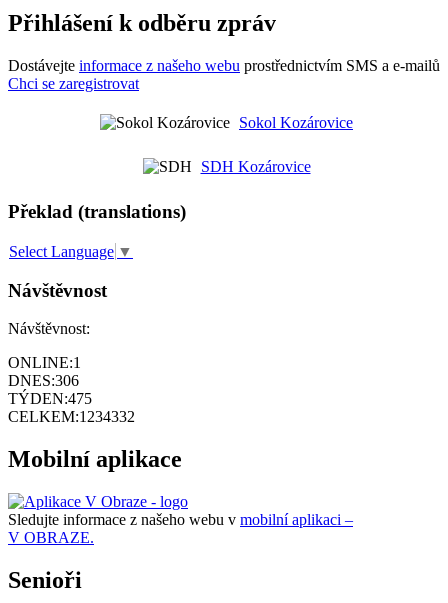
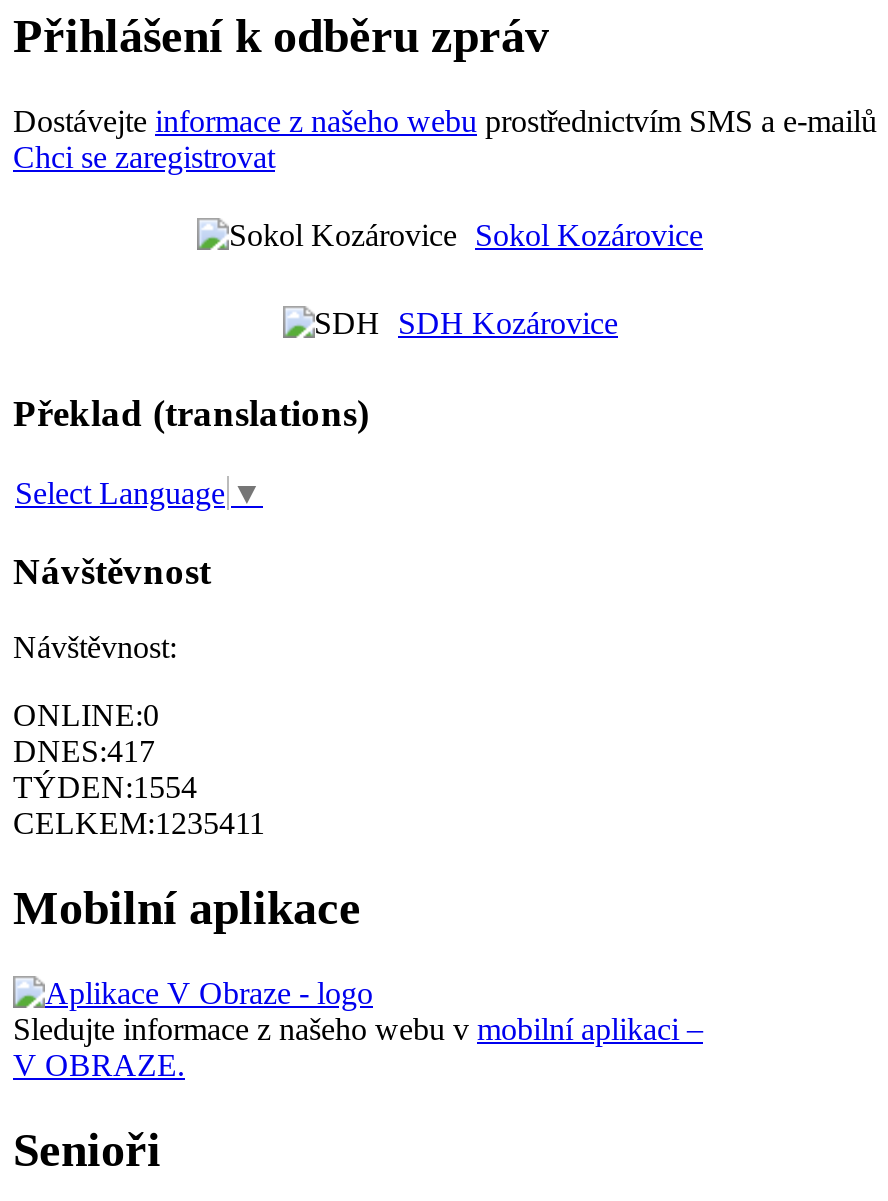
- ONLINE:1
+ ONLINE:0

- DNES:306
+ DNES:417

- TÝDEN:475
+ TÝDEN:1554

- CELKEM:1234332
+ CELKEM:1235411
